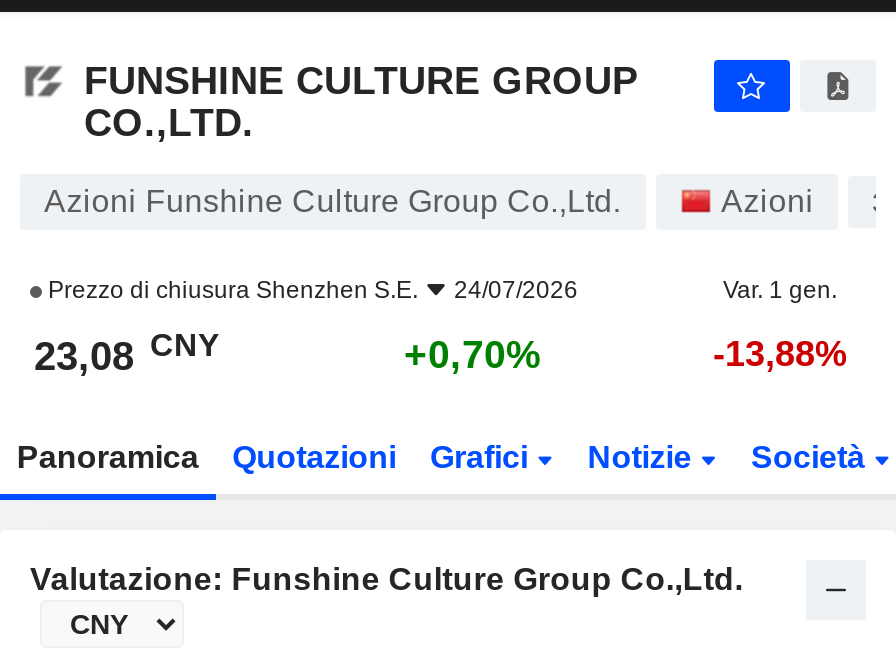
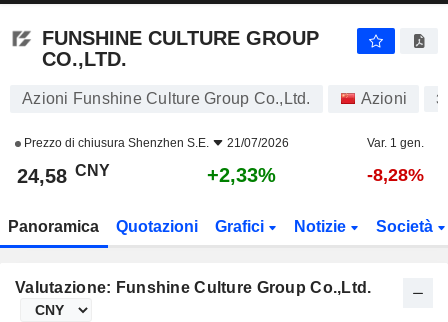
- Prezzo di chiusura Shenzhen S.E. 24/07/2026
+ Prezzo di chiusura Shenzhen S.E. 21/07/2026

- 23,08 CNY
+ 24,58 CNY

- +0,70%
+ +2,33%

- -13,88%
+ -8,28%
